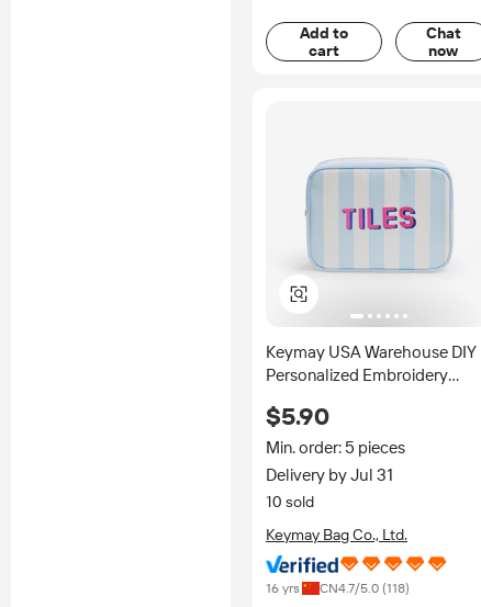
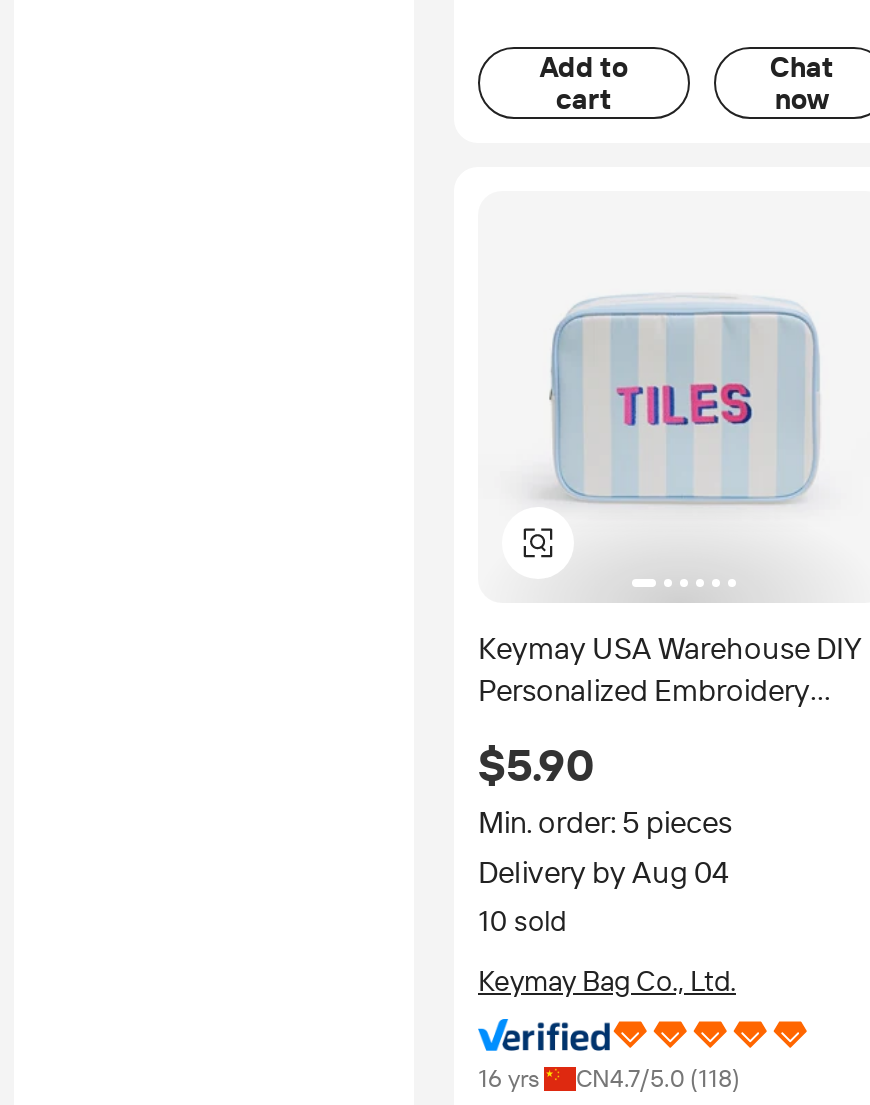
- Delivery by Jul 31
+ Delivery by Aug 04
